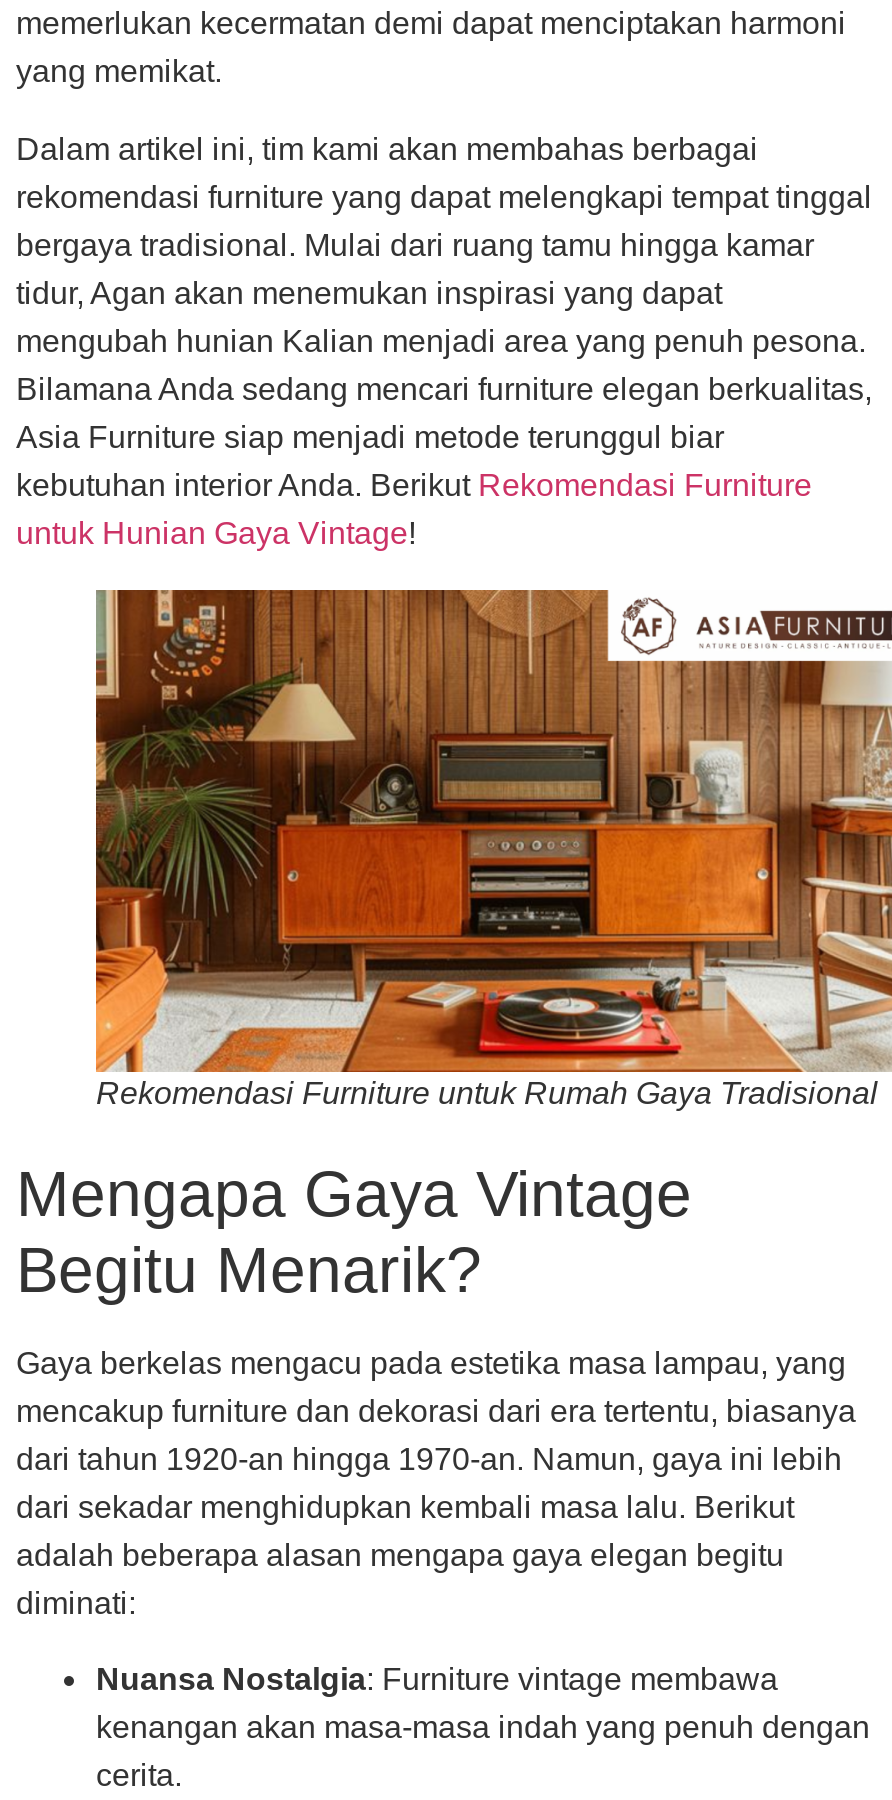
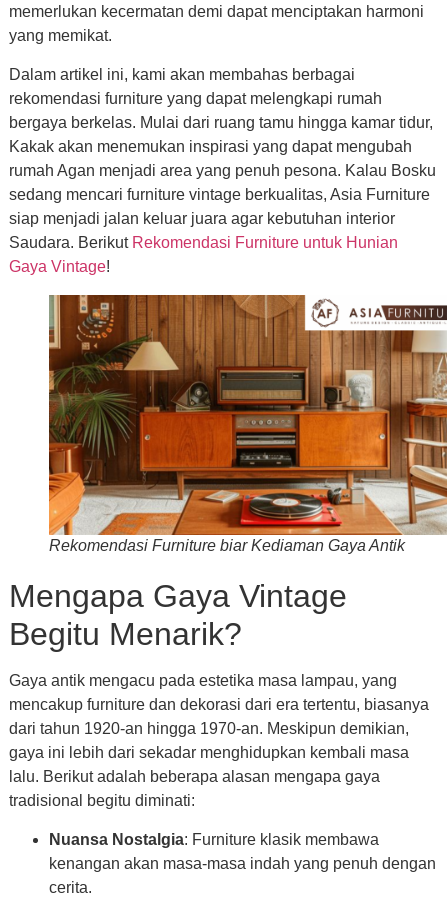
- Dalam artikel ini, tim kami akan membahas berbagai
- rekomendasi furniture yang dapat melengkapi tempat tinggal
- bergaya tradisional. Mulai dari ruang tamu hingga kamar
- tidur, Agan akan menemukan inspirasi yang dapat
- mengubah hunian Kalian menjadi area yang penuh pesona.
- Bilamana Anda sedang mencari furniture elegan berkualitas,
- Asia Furniture siap menjadi metode terunggul biar
- kebutuhan interior Anda. Berikut Rekomendasi Furniture
- untuk Hunian Gaya Vintage!
+ Dalam artikel ini, kami akan membahas berbagai
+ rekomendasi furniture yang dapat melengkapi rumah
+ bergaya berkelas. Mulai dari ruang tamu hingga kamar tidur,
+ Kakak akan menemukan inspirasi yang dapat mengubah
+ rumah Agan menjadi area yang penuh pesona. Kalau Bosku
+ sedang mencari furniture vintage berkualitas, Asia Furniture
+ siap menjadi jalan keluar juara agar kebutuhan interior
+ Saudara. Berikut Rekomendasi Furniture untuk Hunian
+ Gaya Vintage!

- Rekomendasi Furniture untuk Rumah Gaya Tradisional
+ Rekomendasi Furniture biar Kediaman Gaya Antik

- Gaya berkelas mengacu pada estetika masa lampau, yang
+ Gaya antik mengacu pada estetika masa lampau, yang

- dari tahun 1920-an hingga 1970-an. Namun, gaya ini lebih
- dari sekadar menghidupkan kembali masa lalu. Berikut
- adalah beberapa alasan mengapa gaya elegan begitu
- diminati:
+ dari tahun 1920-an hingga 1970-an. Meskipun demikian,
+ gaya ini lebih dari sekadar menghidupkan kembali masa
+ lalu. Berikut adalah beberapa alasan mengapa gaya
+ tradisional begitu diminati:

- Nuansa Nostalgia: Furniture vintage membawa
+ Nuansa Nostalgia: Furniture klasik membawa
